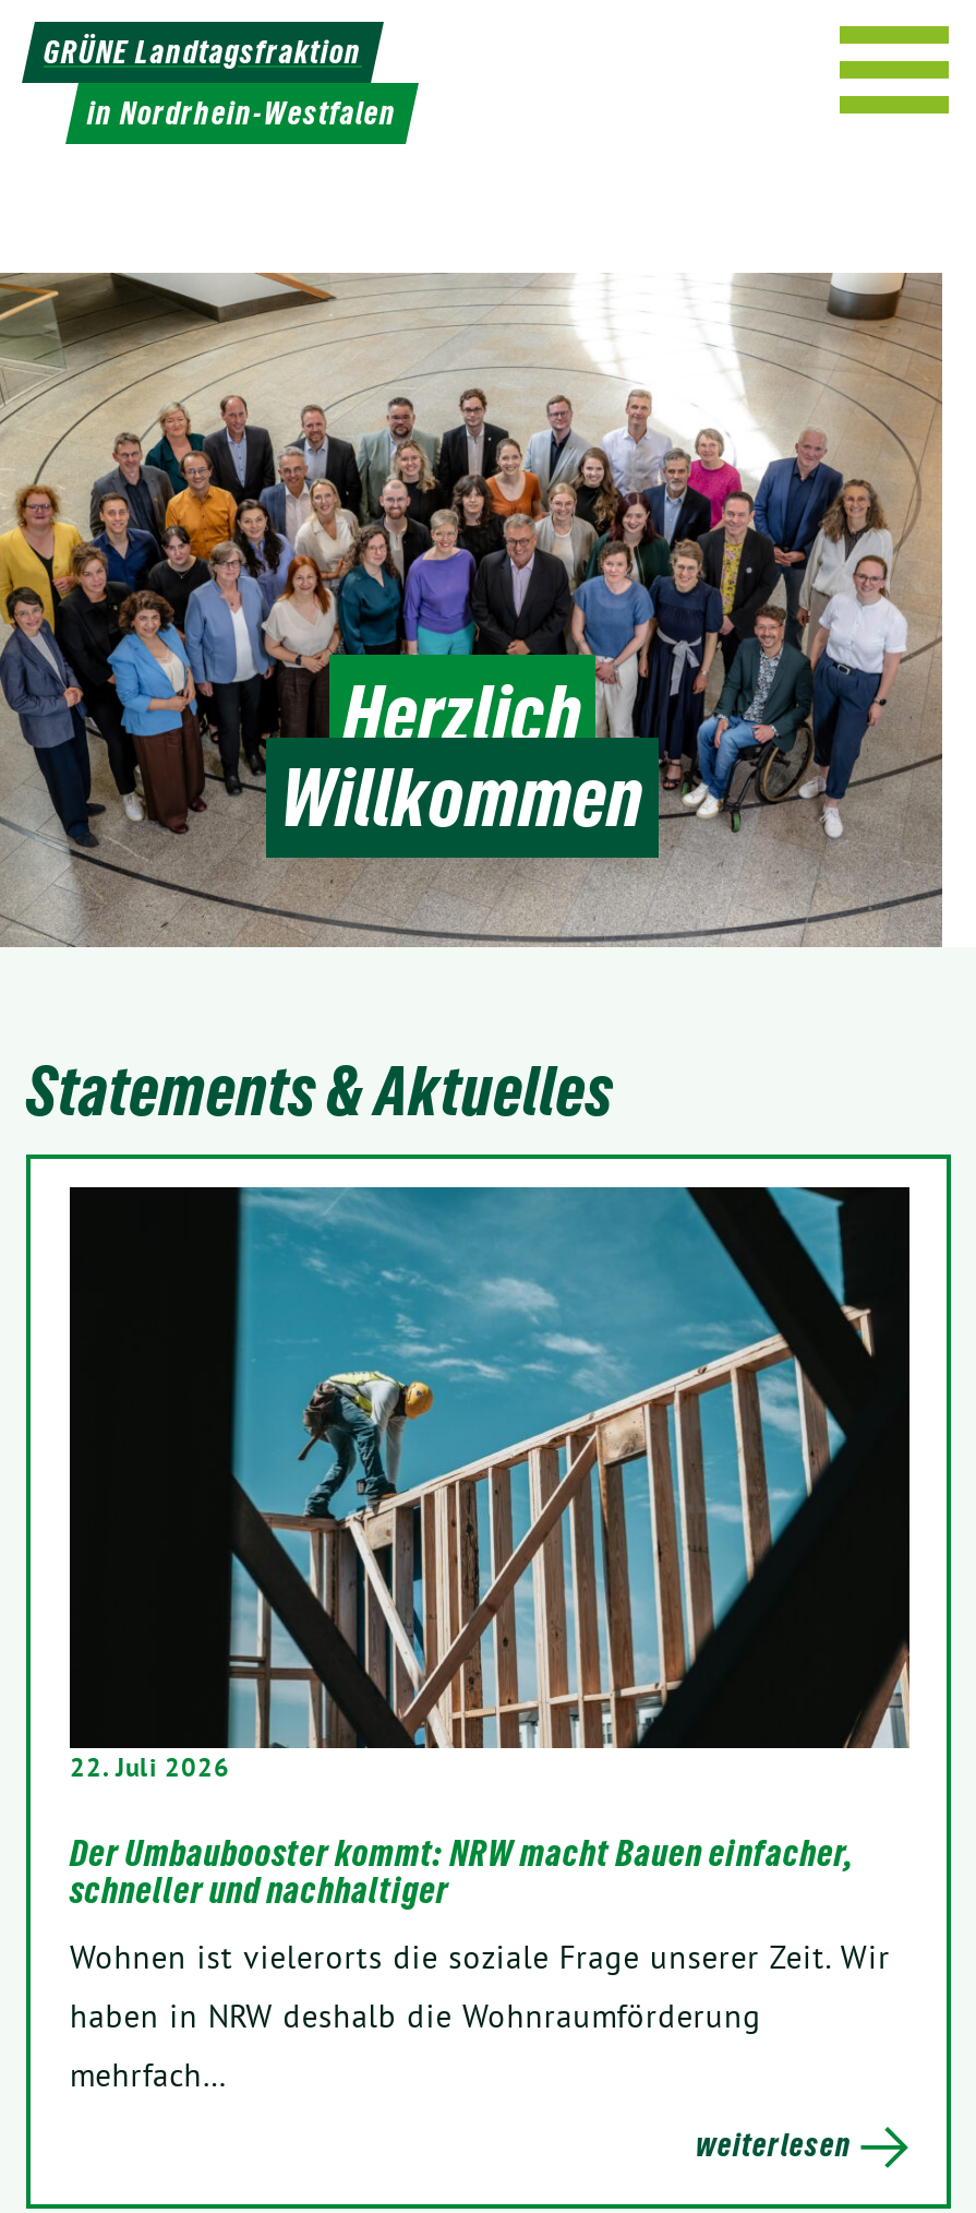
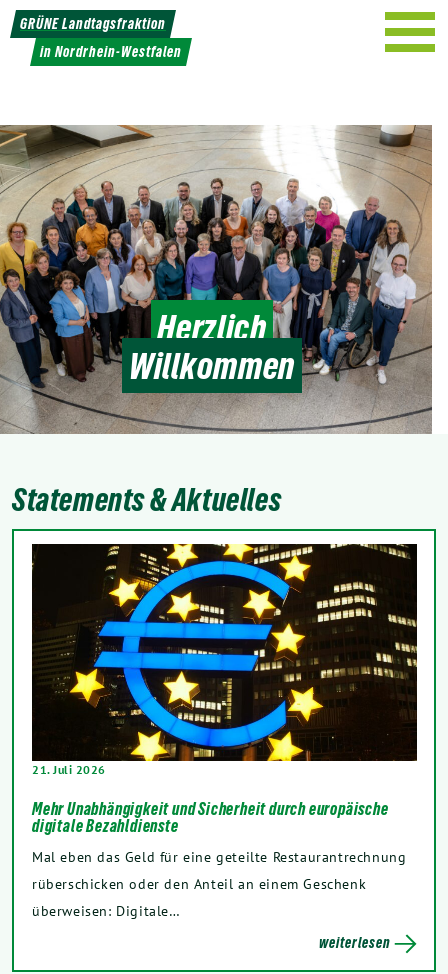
- [image]
- 22. Juli 2026
+ [image]
+ 21. Juli 2026

- Der Umbaubooster kommt: NRW macht Bauen einfacher,
- schneller und nachhaltiger
+ Mehr Unabhängigkeit und Sicherheit durch europäische
+ digitale Bezahldienste

- Wohnen ist vielerorts die soziale Frage unserer Zeit. Wir
- haben in NRW deshalb die Wohnraumförderung
- mehrfach…
+ Mal eben das Geld für eine geteilte Restaurantrechnung
+ rüberschicken oder den Anteil an einem Geschenk
+ überweisen: Digitale…
